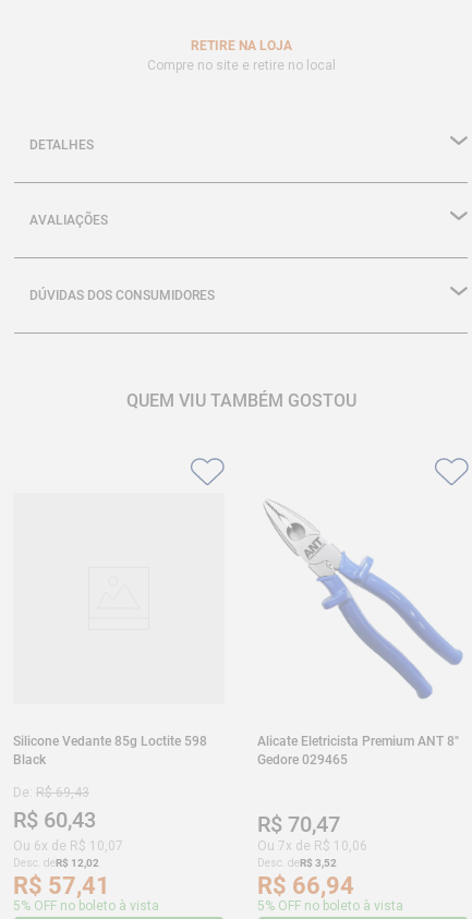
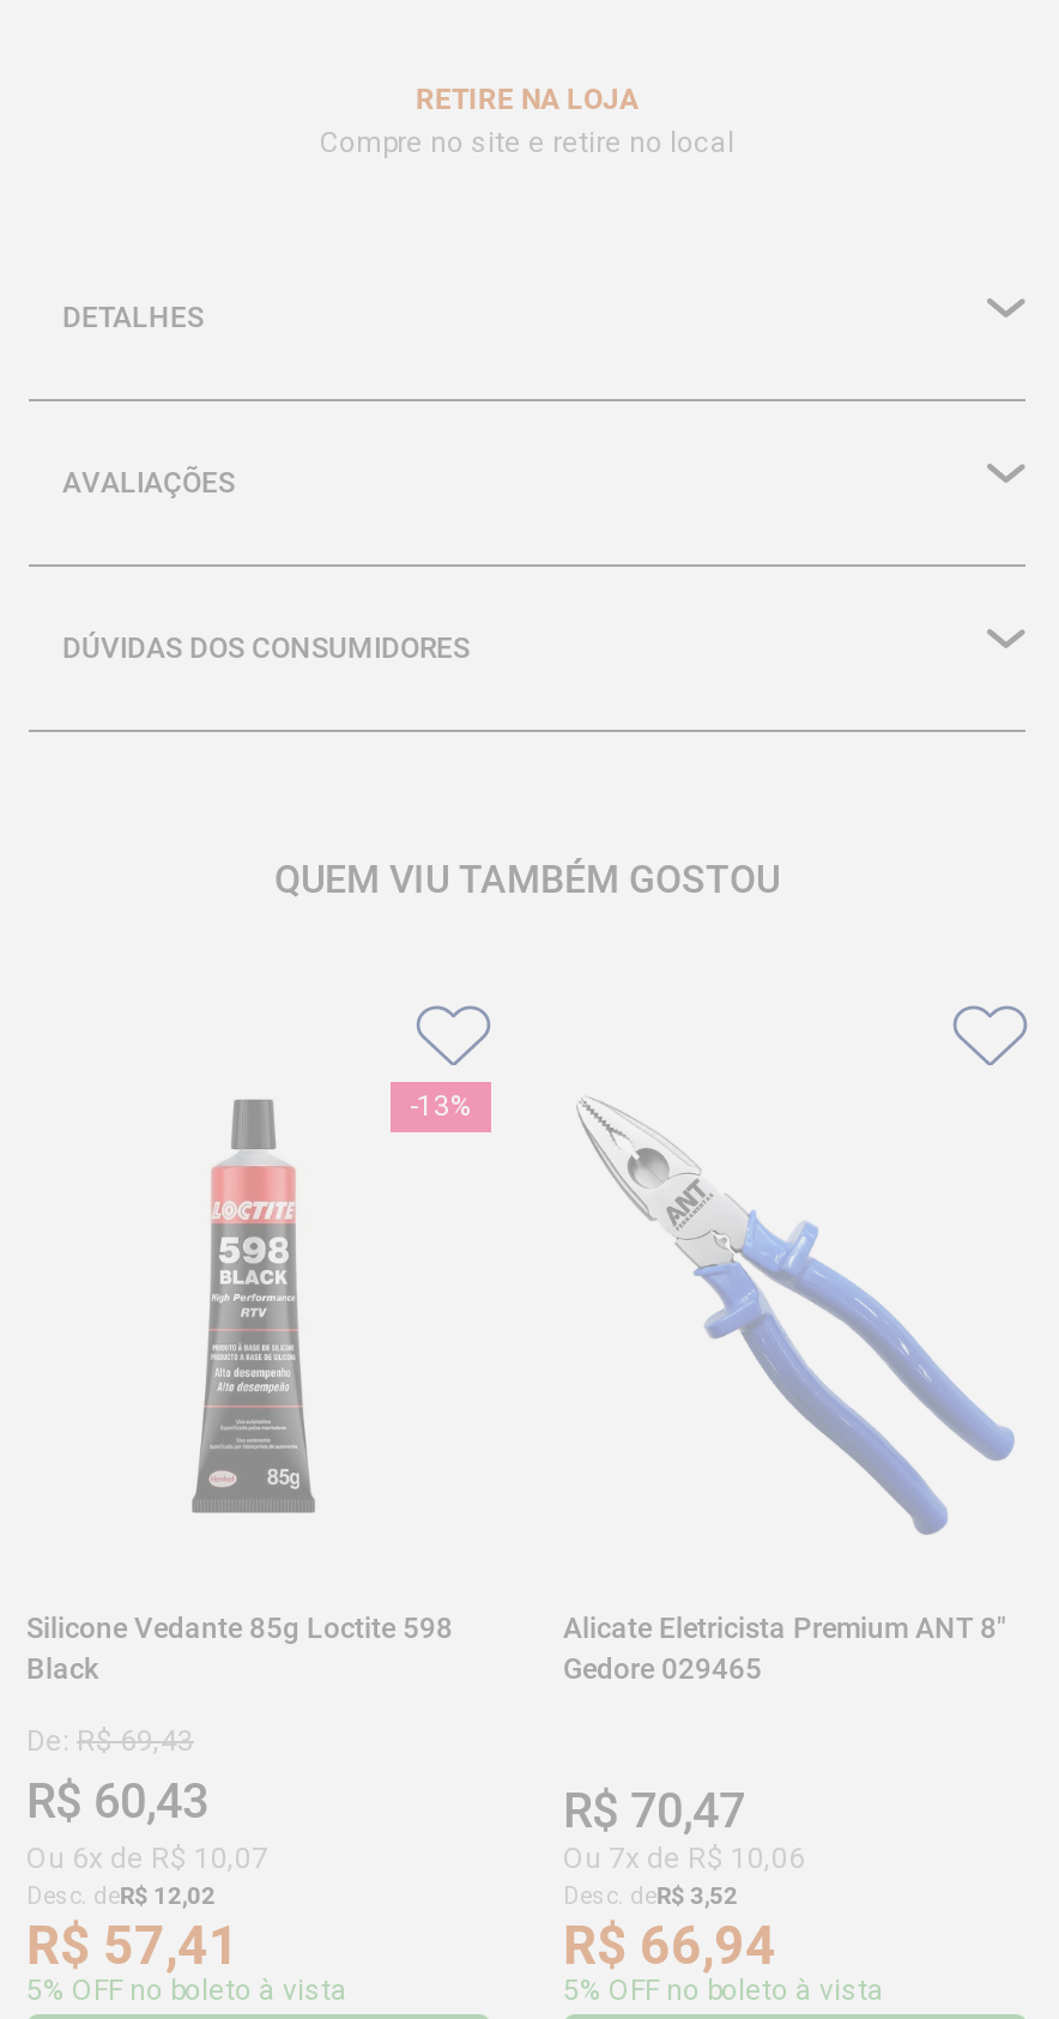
+ [image]
+ -13%
